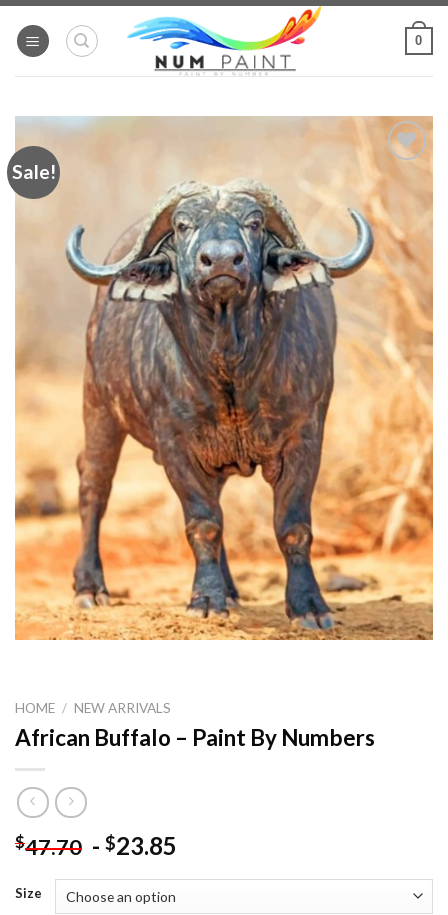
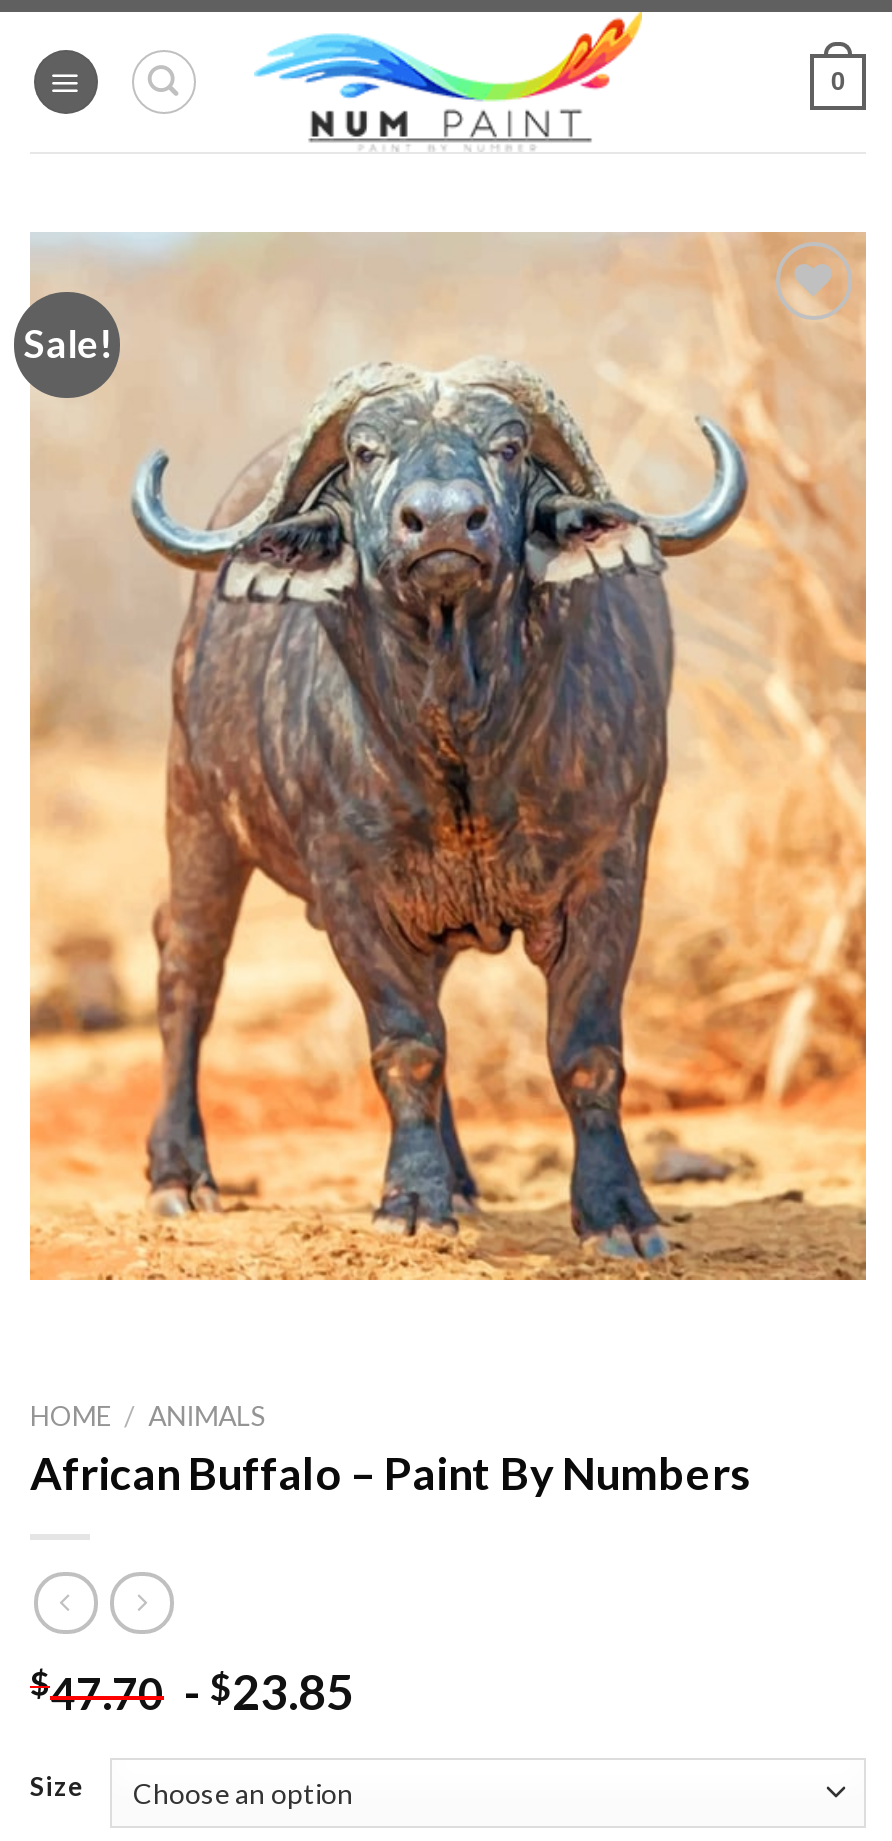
- HOME / NEW ARRIVALS
+ HOME / ANIMALS
